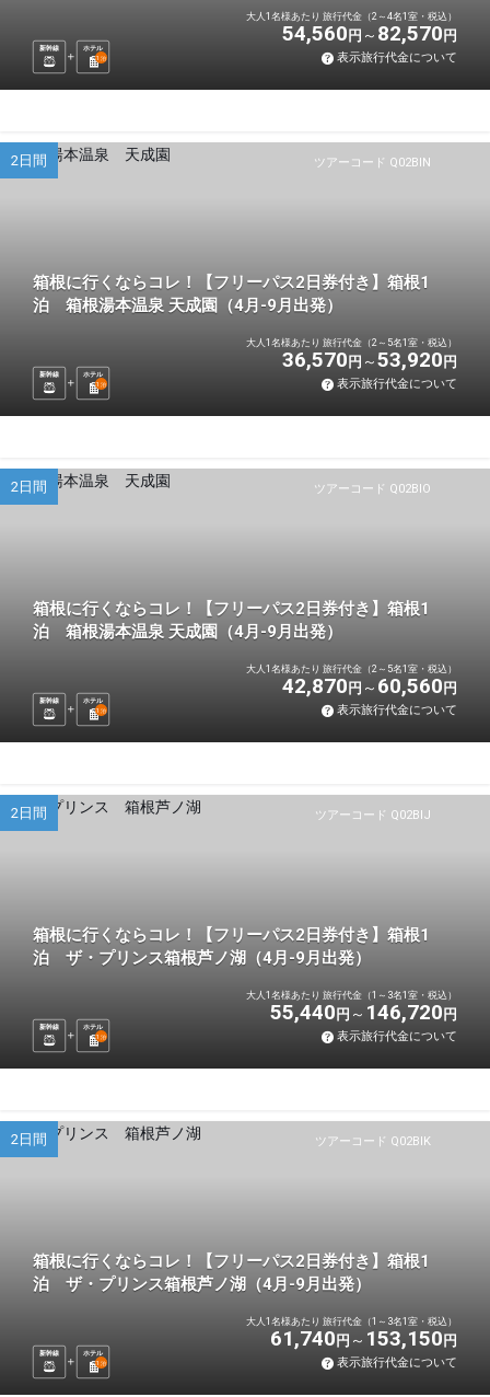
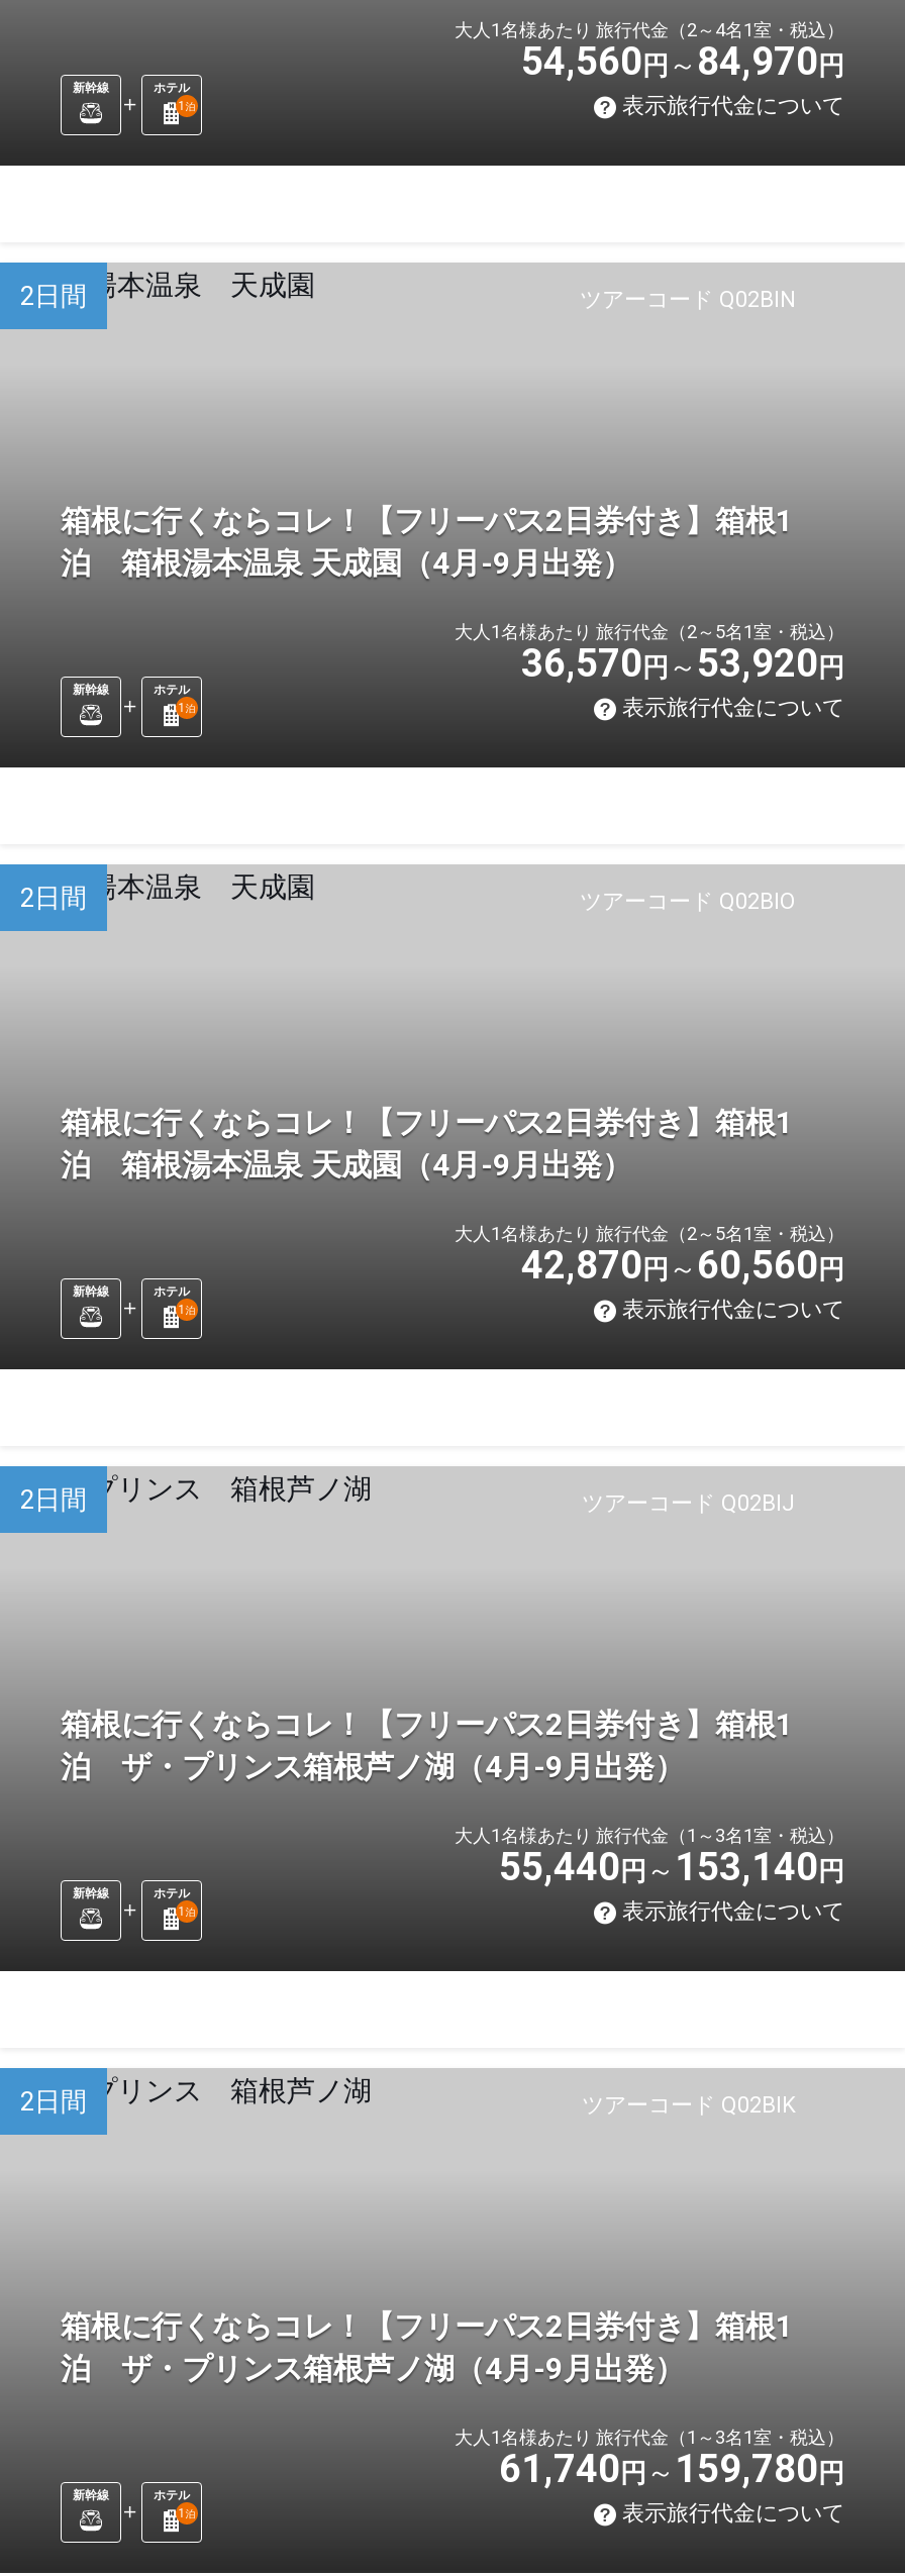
- 54,560円 82,570円
+ 54,560円 84,970円

- 55,440円 146,720円
+ 55,440円 153,140円

- 61,740円 153,150円
+ 61,740円 159,780円
